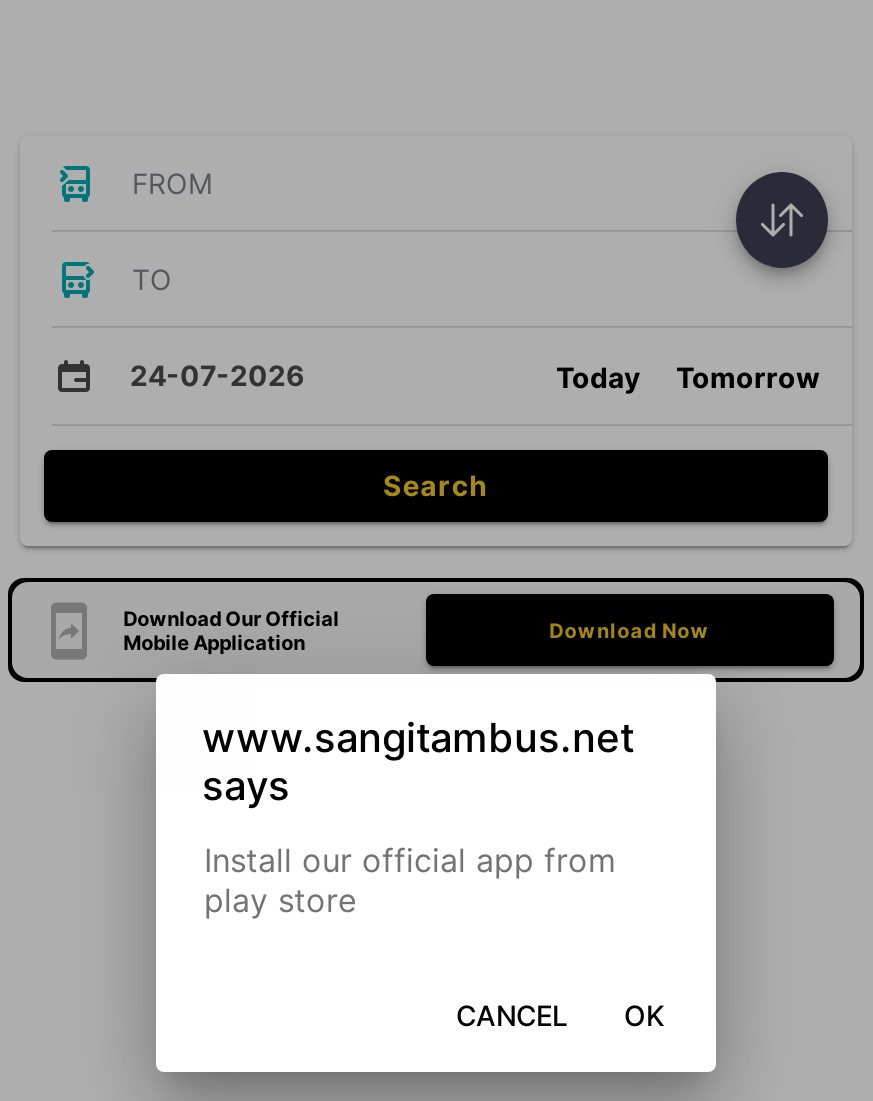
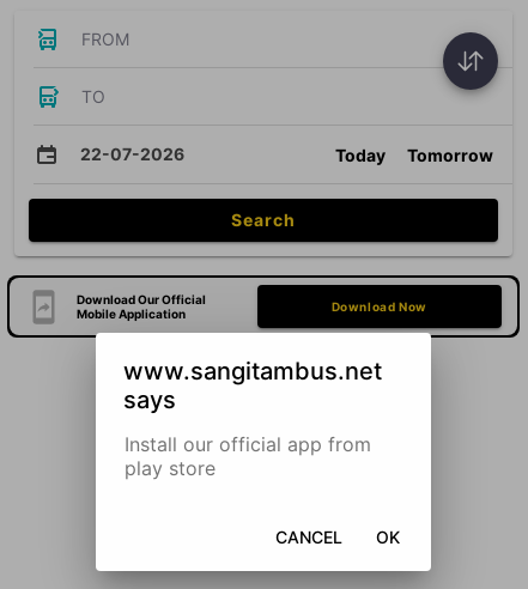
- 24-07-2026
+ 22-07-2026
